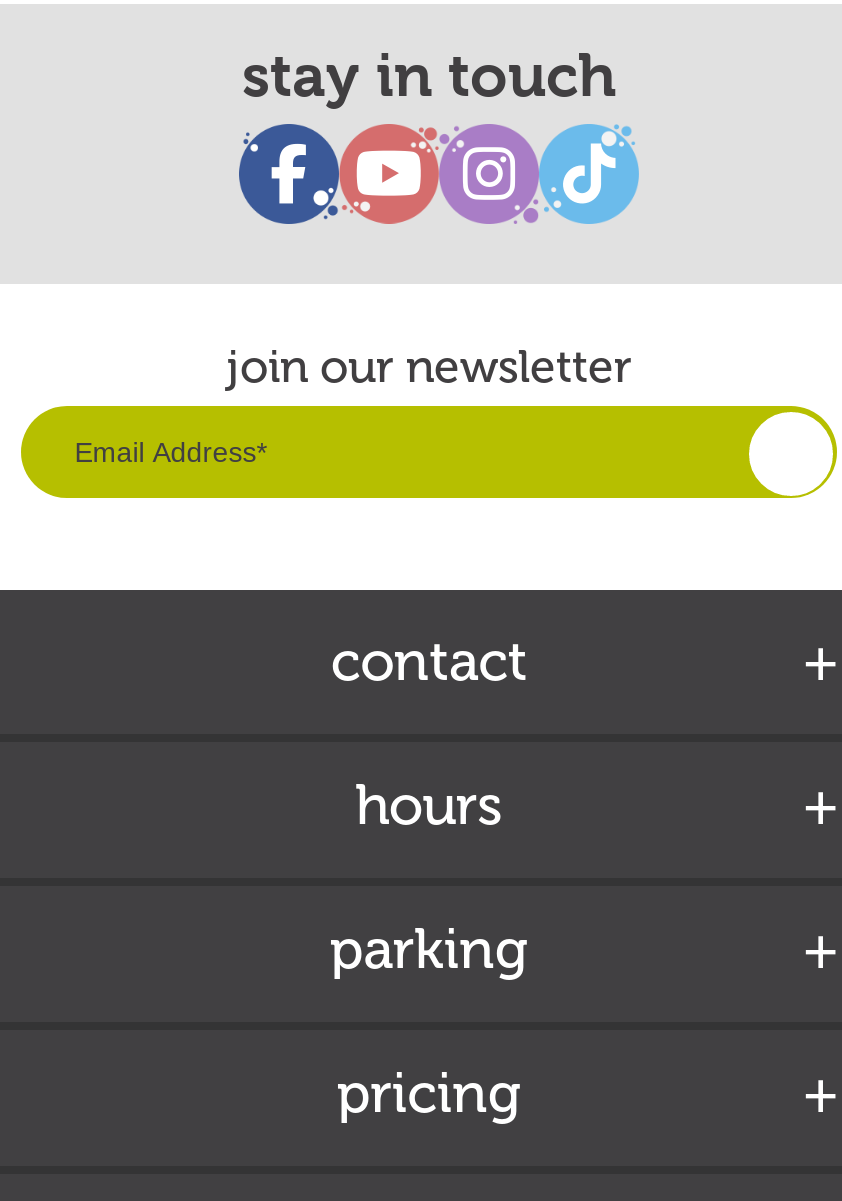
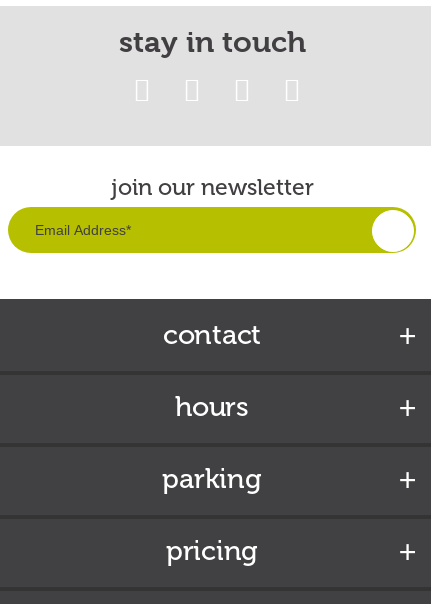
- [image]
